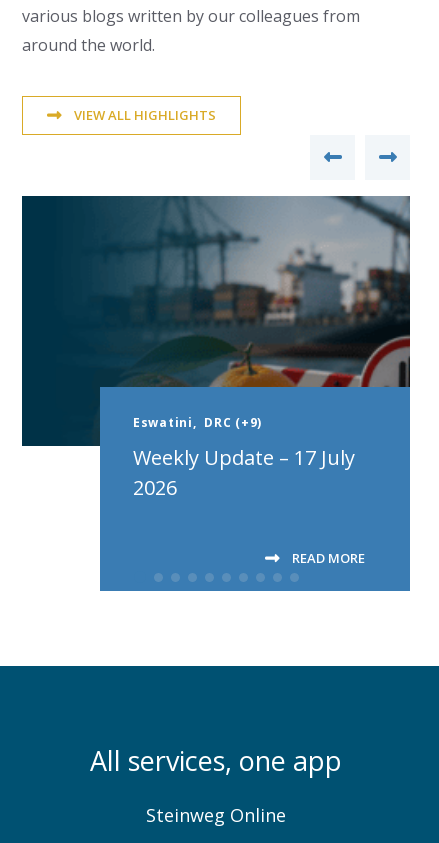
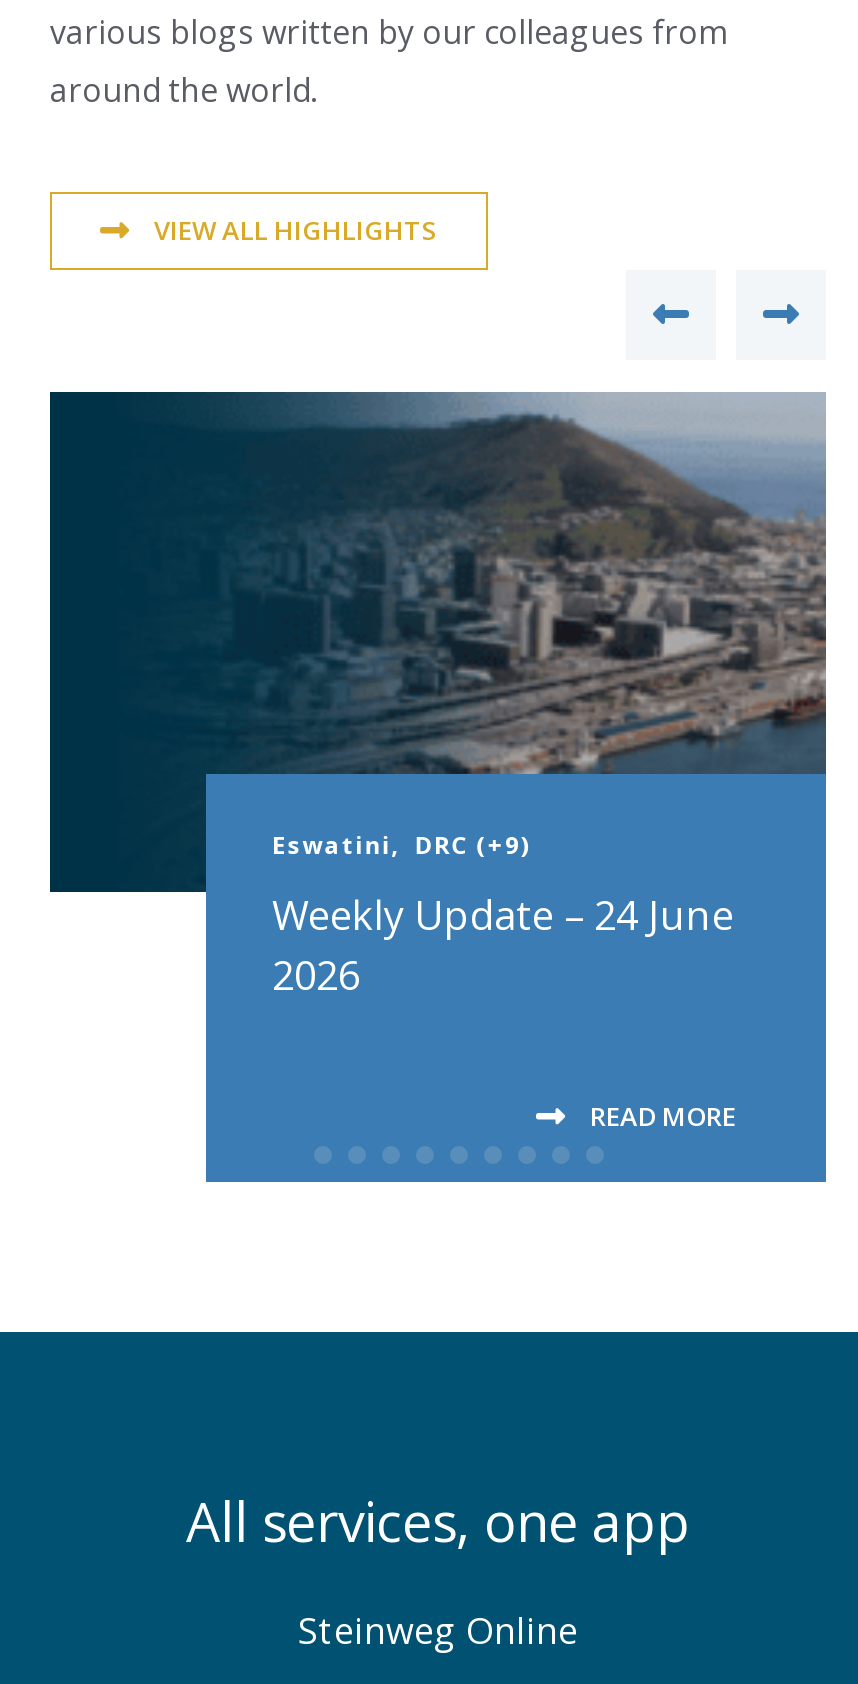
- [image]
+ [image]

- Weekly Update – 17 July
+ Weekly Update – 24 June
